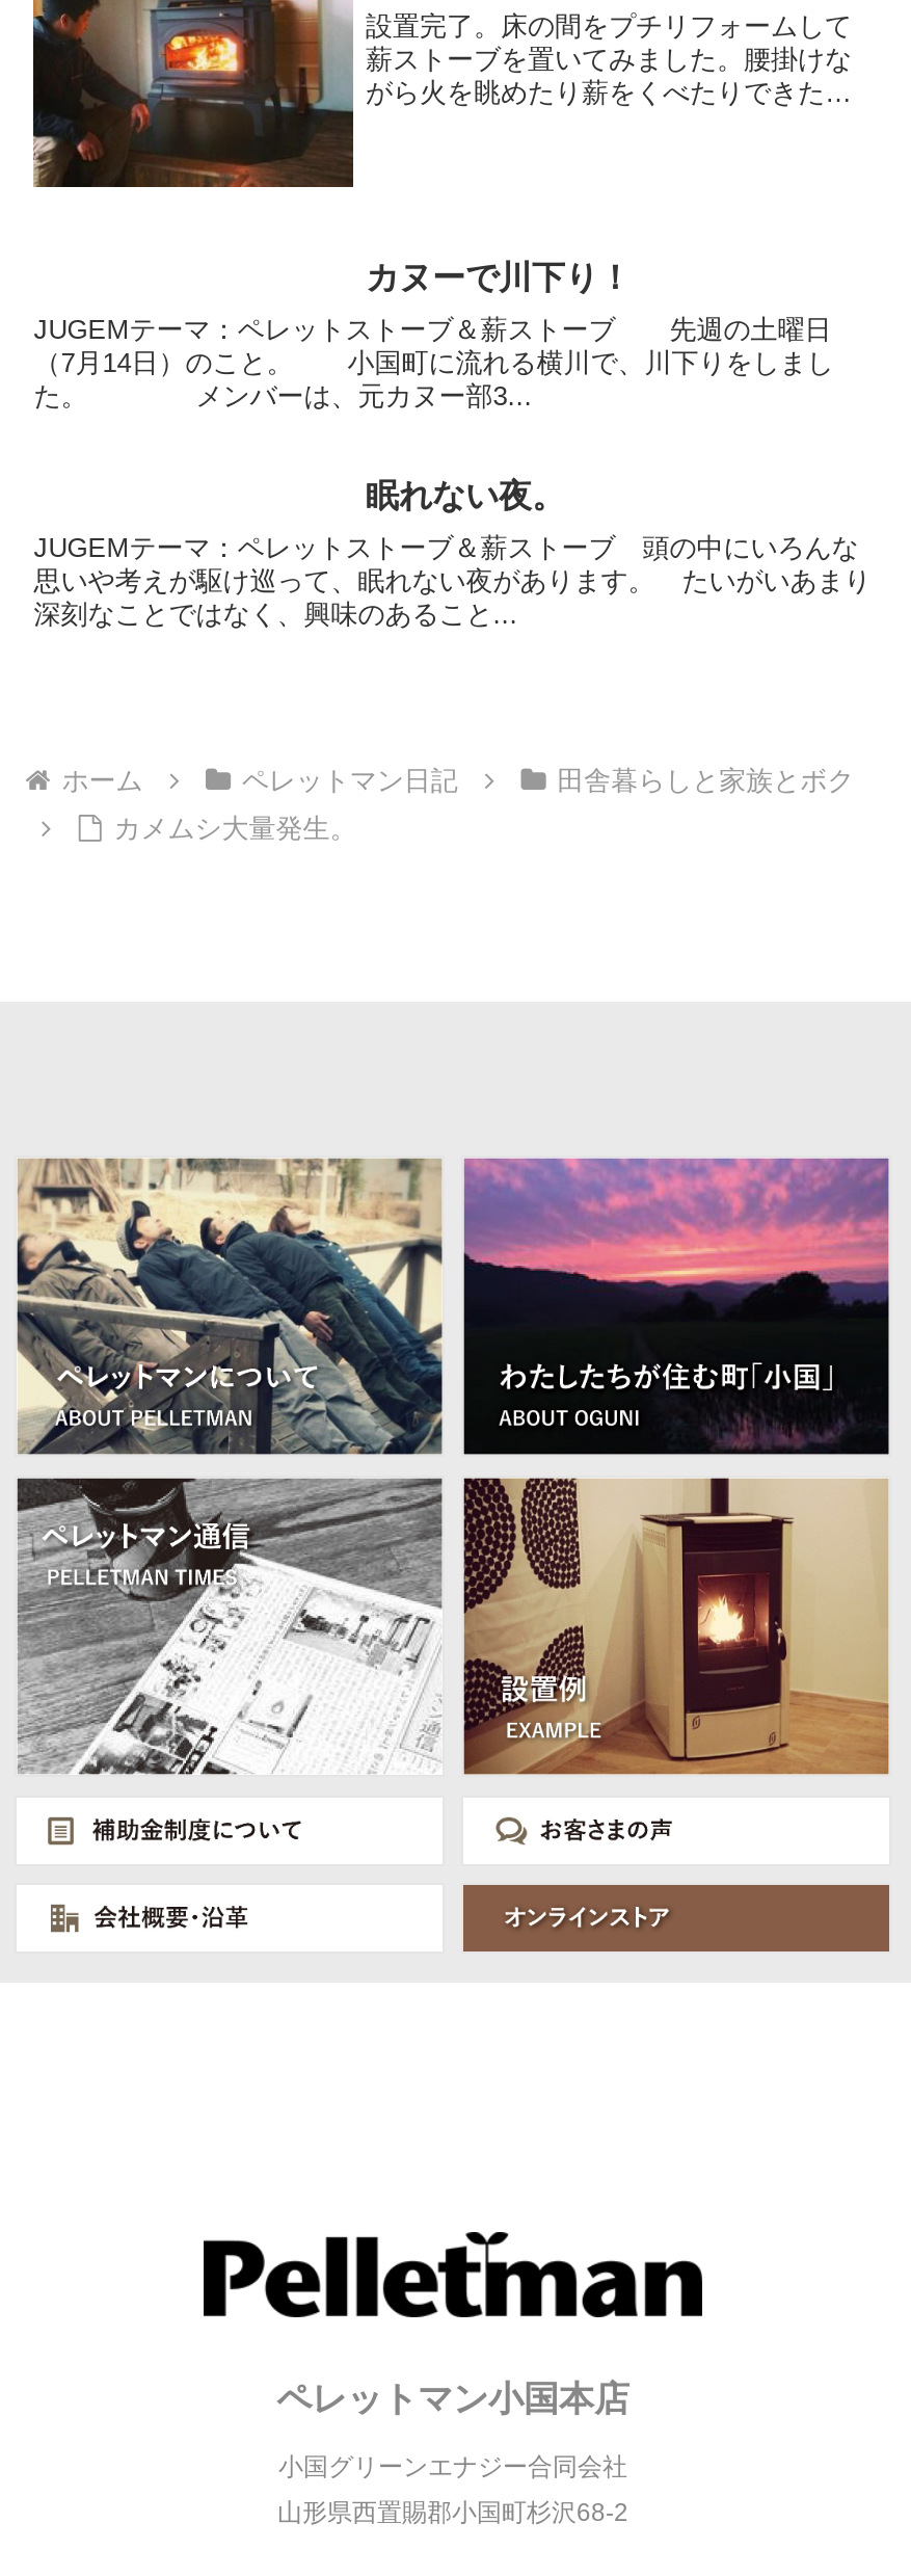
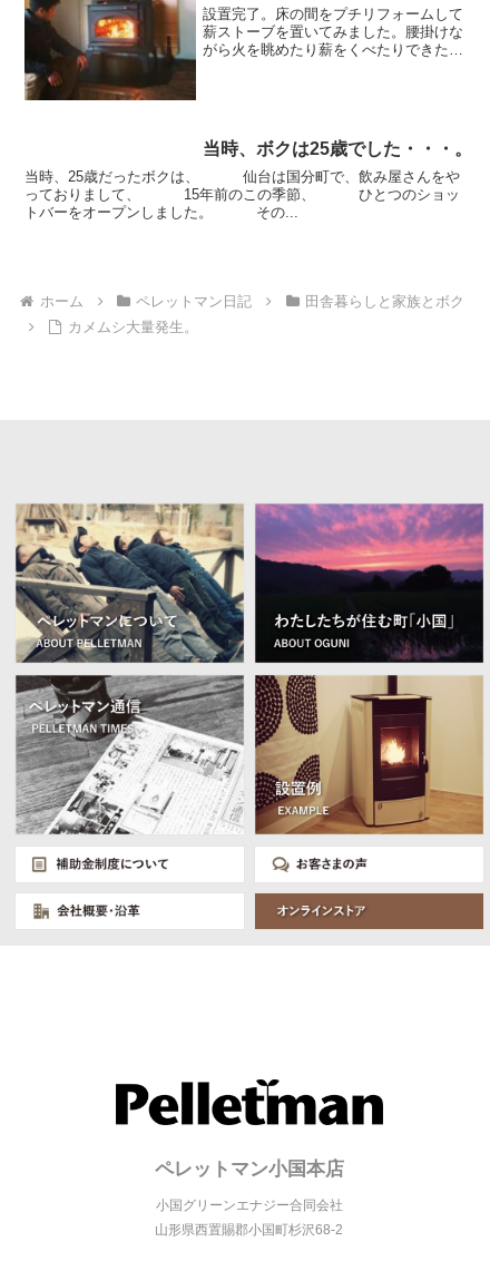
- カヌーで川下り！
- JUGEMテーマ：ペレットストーブ＆薪ストーブ 先週の土曜日
- （7月14日）のこと。 小国町に流れる横川で、川下りをしまし
- た。 メンバーは、元カヌー部3...
- 眠れない夜。
- JUGEMテーマ：ペレットストーブ＆薪ストーブ 頭の中にいろんな
- 思いや考えが駆け巡って、眠れない夜があります。 たいがいあまり
- 深刻なことではなく、興味のあること...
+ 当時、ボクは25歳でした・・・。
+ 当時、25歳だったボクは、 仙台は国分町で、飲み屋さんをや
+ っておりまして、 15年前のこの季節、 ひとつのショッ
+ トバーをオープンしました。 その...
